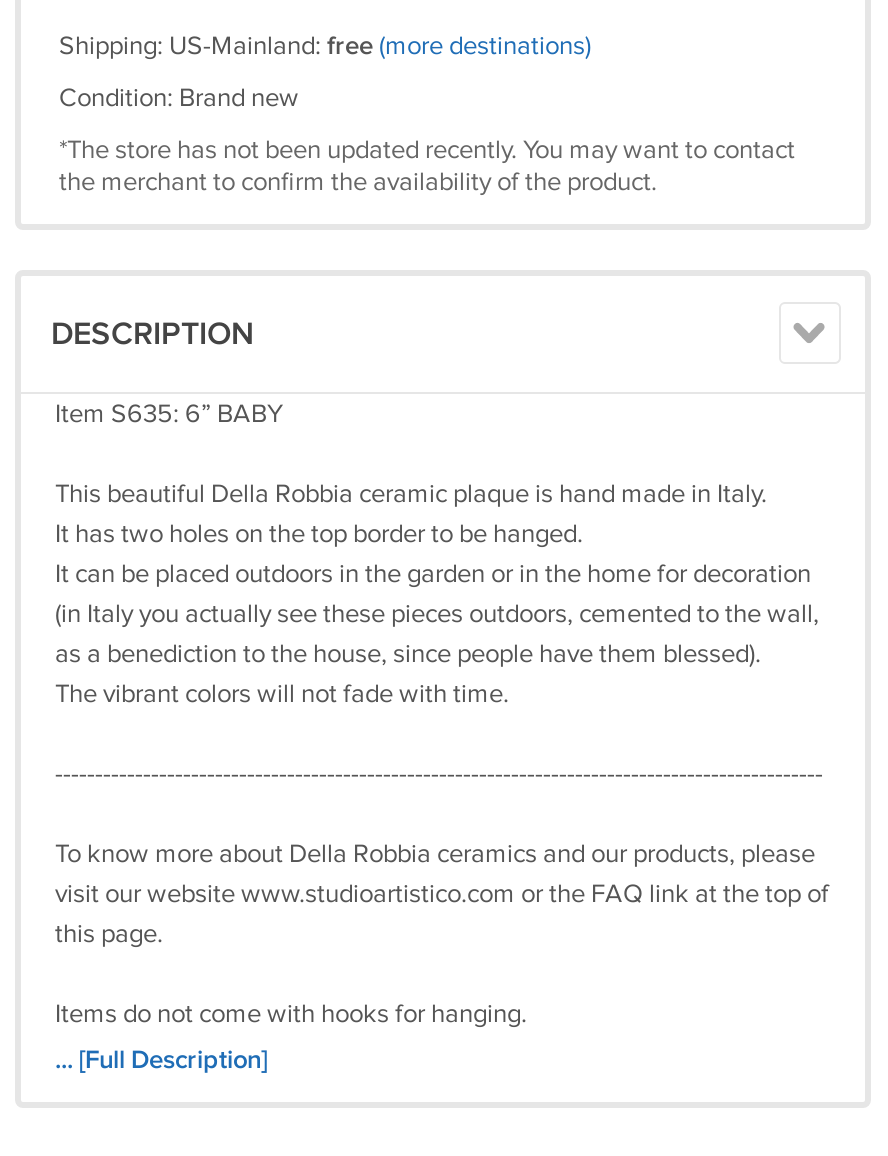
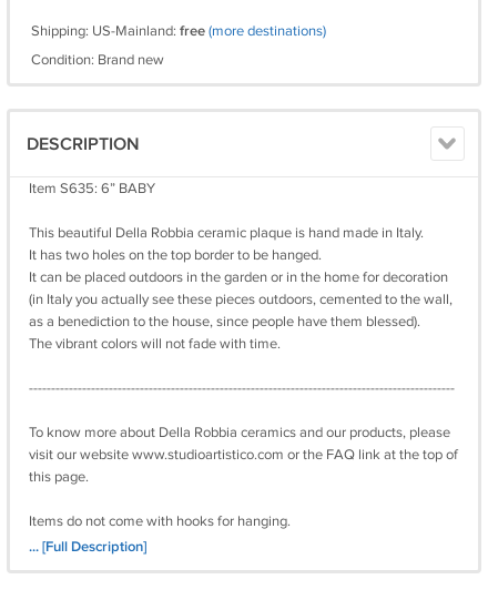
- *The store has not been updated recently. You may want to contact
- the merchant to confirm the availability of the product.
